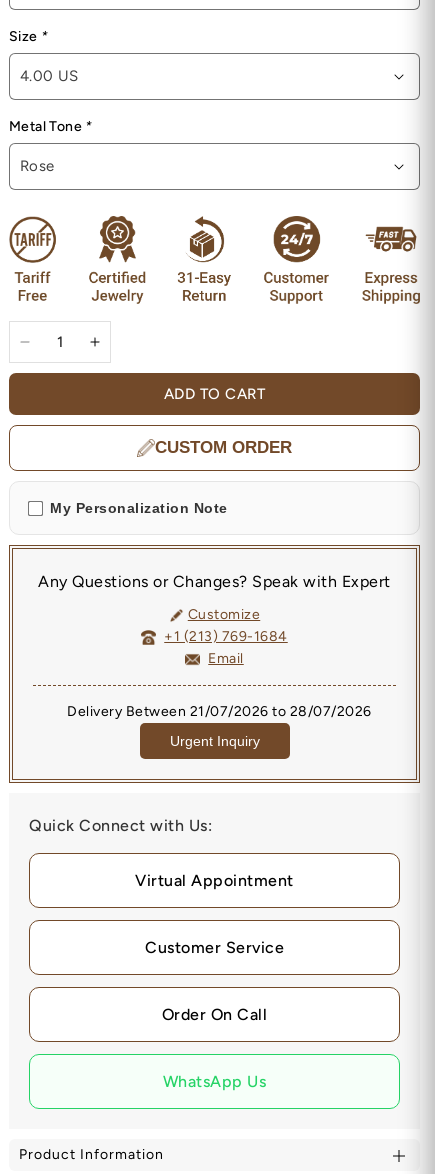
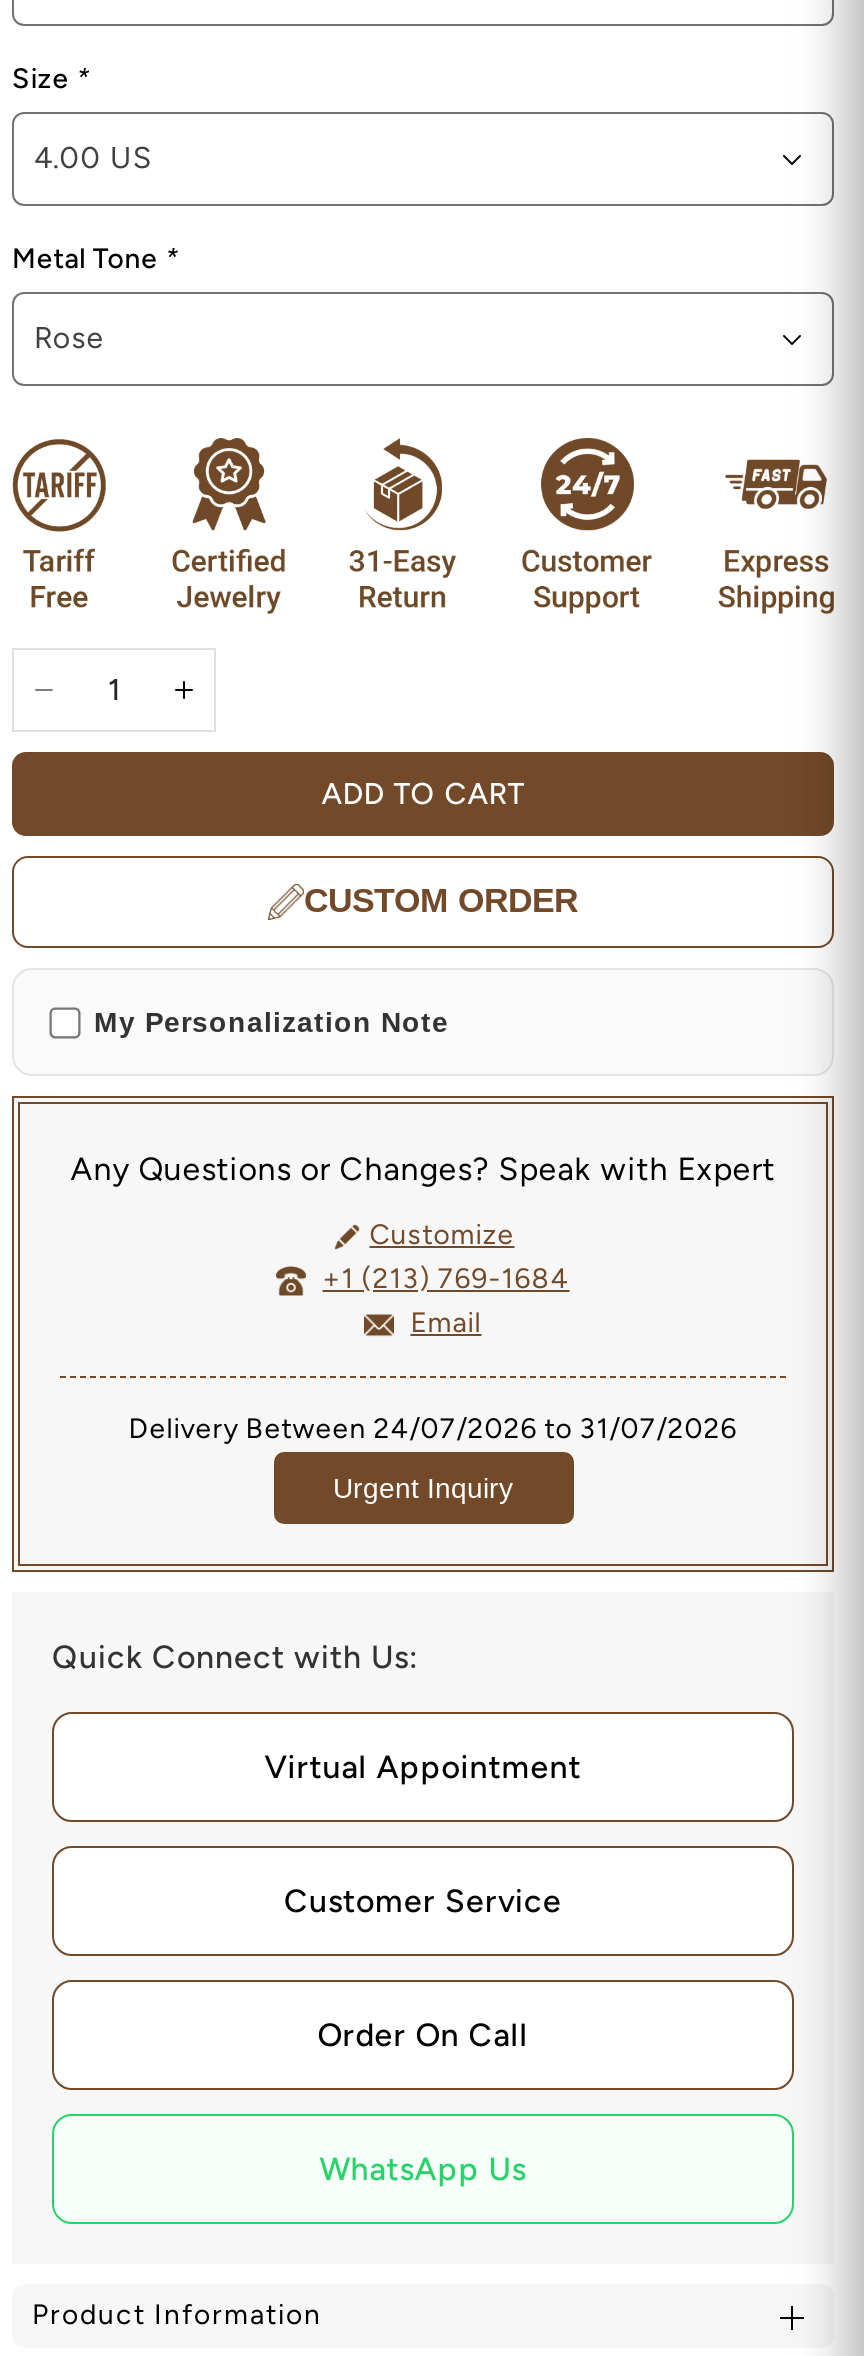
- Delivery Between 21/07/2026 to 28/07/2026
+ Delivery Between 24/07/2026 to 31/07/2026
